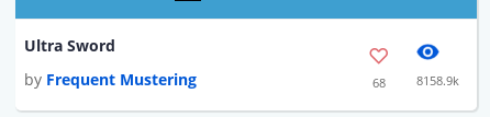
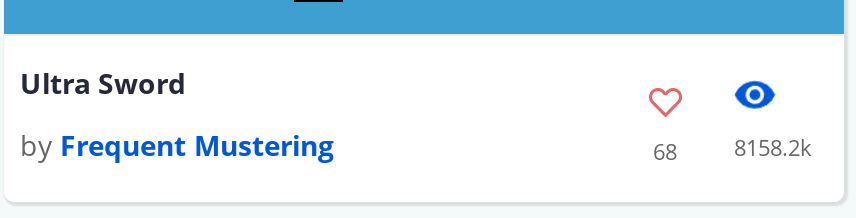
- 68 8158.9k
+ 68 8158.2k
